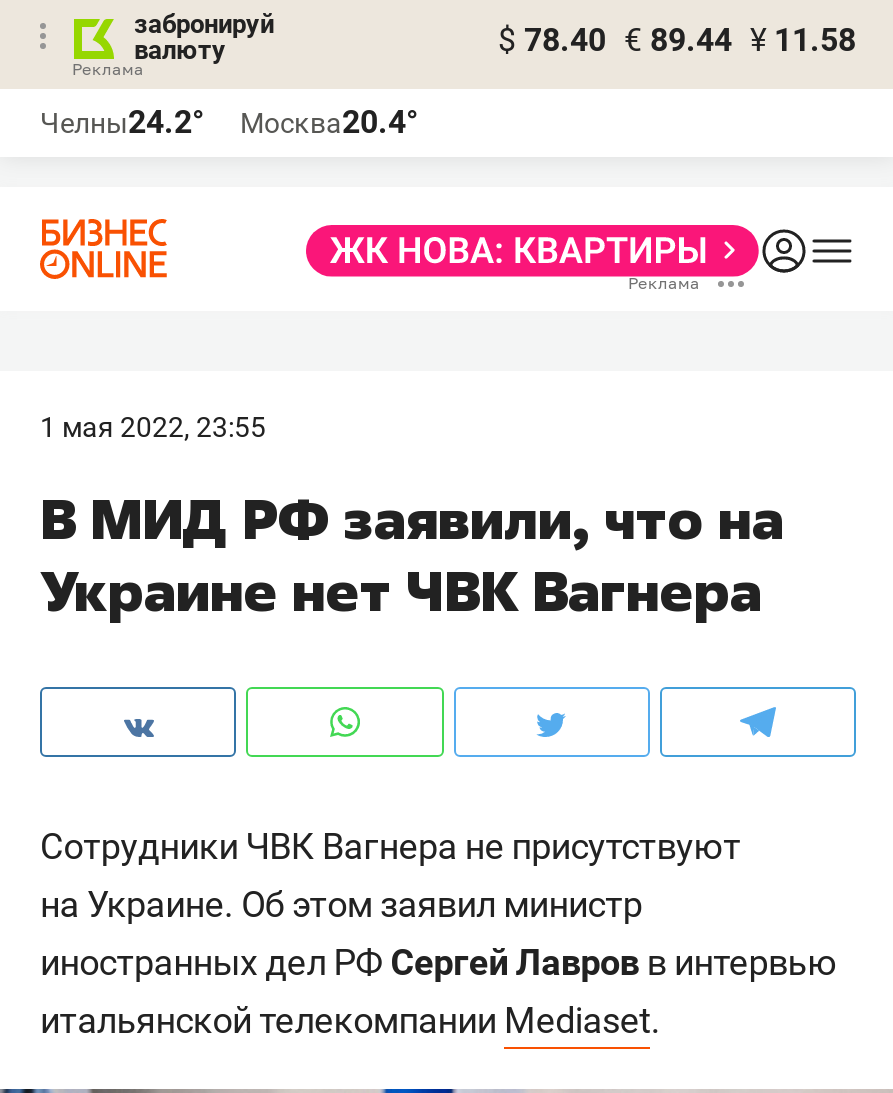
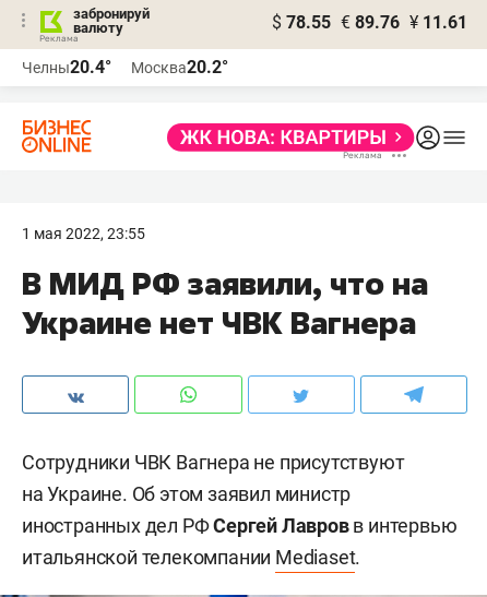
- $ 78.40 € 89.44 ¥ 11.58
+ $ 78.55 € 89.76 ¥ 11.61

- Челны24.2°
+ Челны20.4°

- Москва20.4°
+ Москва20.2°
